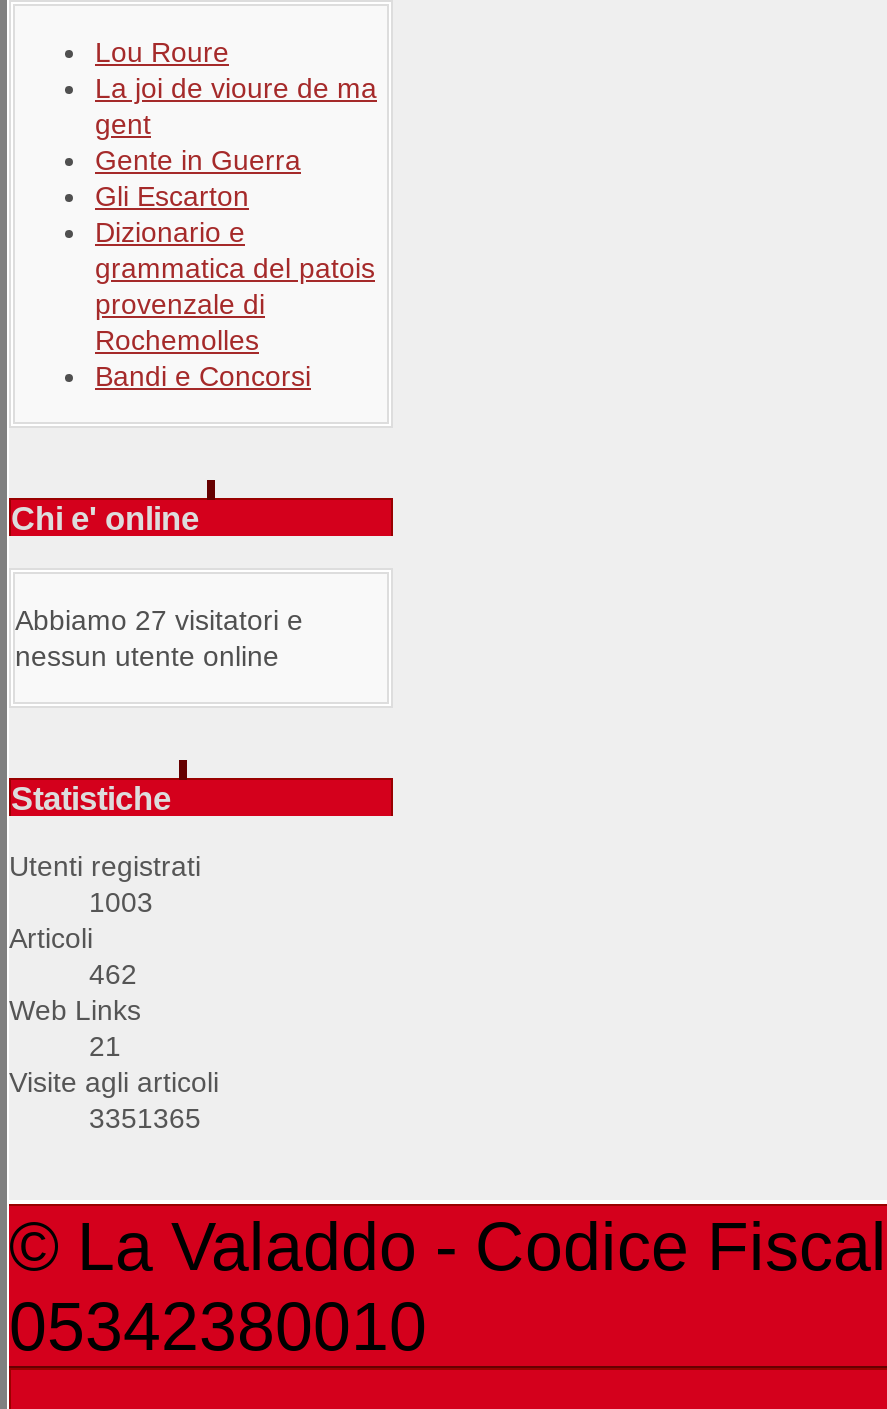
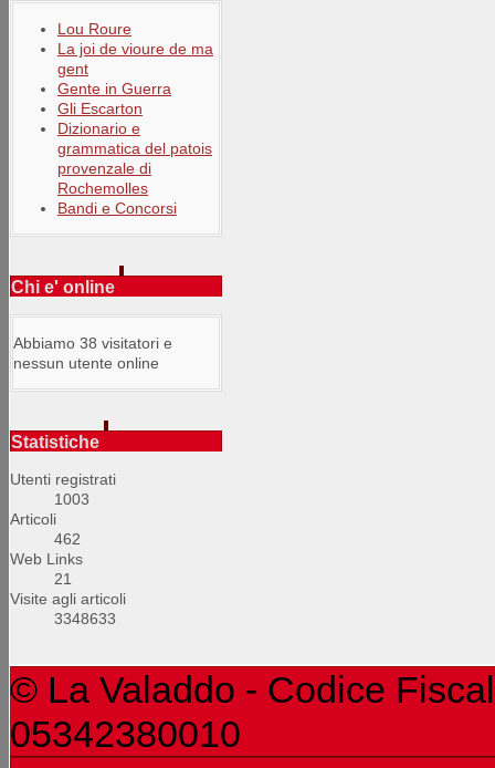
- Abbiamo 27 visitatori e
+ Abbiamo 38 visitatori e

- 3351365
+ 3348633
